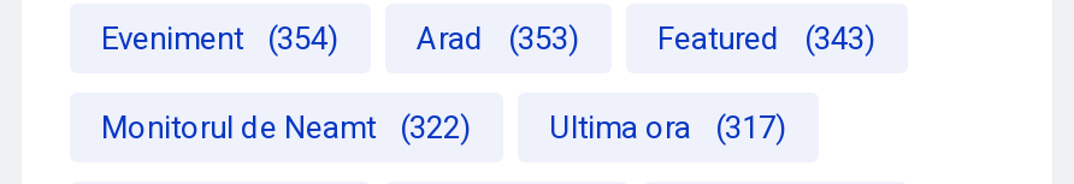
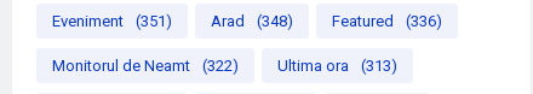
- Eveniment (354)
+ Eveniment (351)

- Arad (353)
+ Arad (348)

- Featured (343)
+ Featured (336)

- Ultima ora (317)
+ Ultima ora (313)
